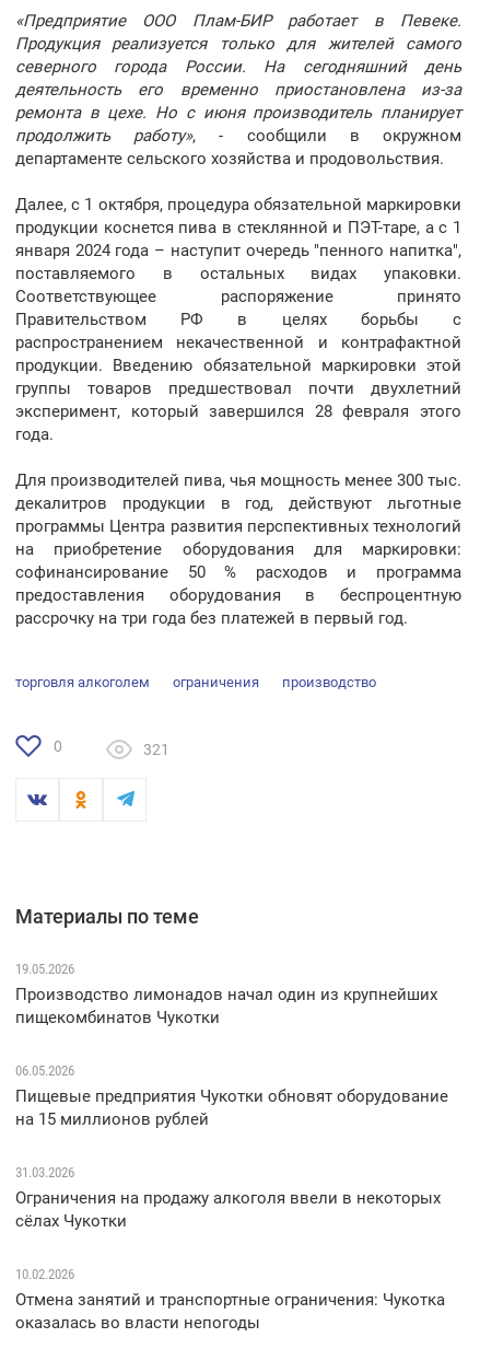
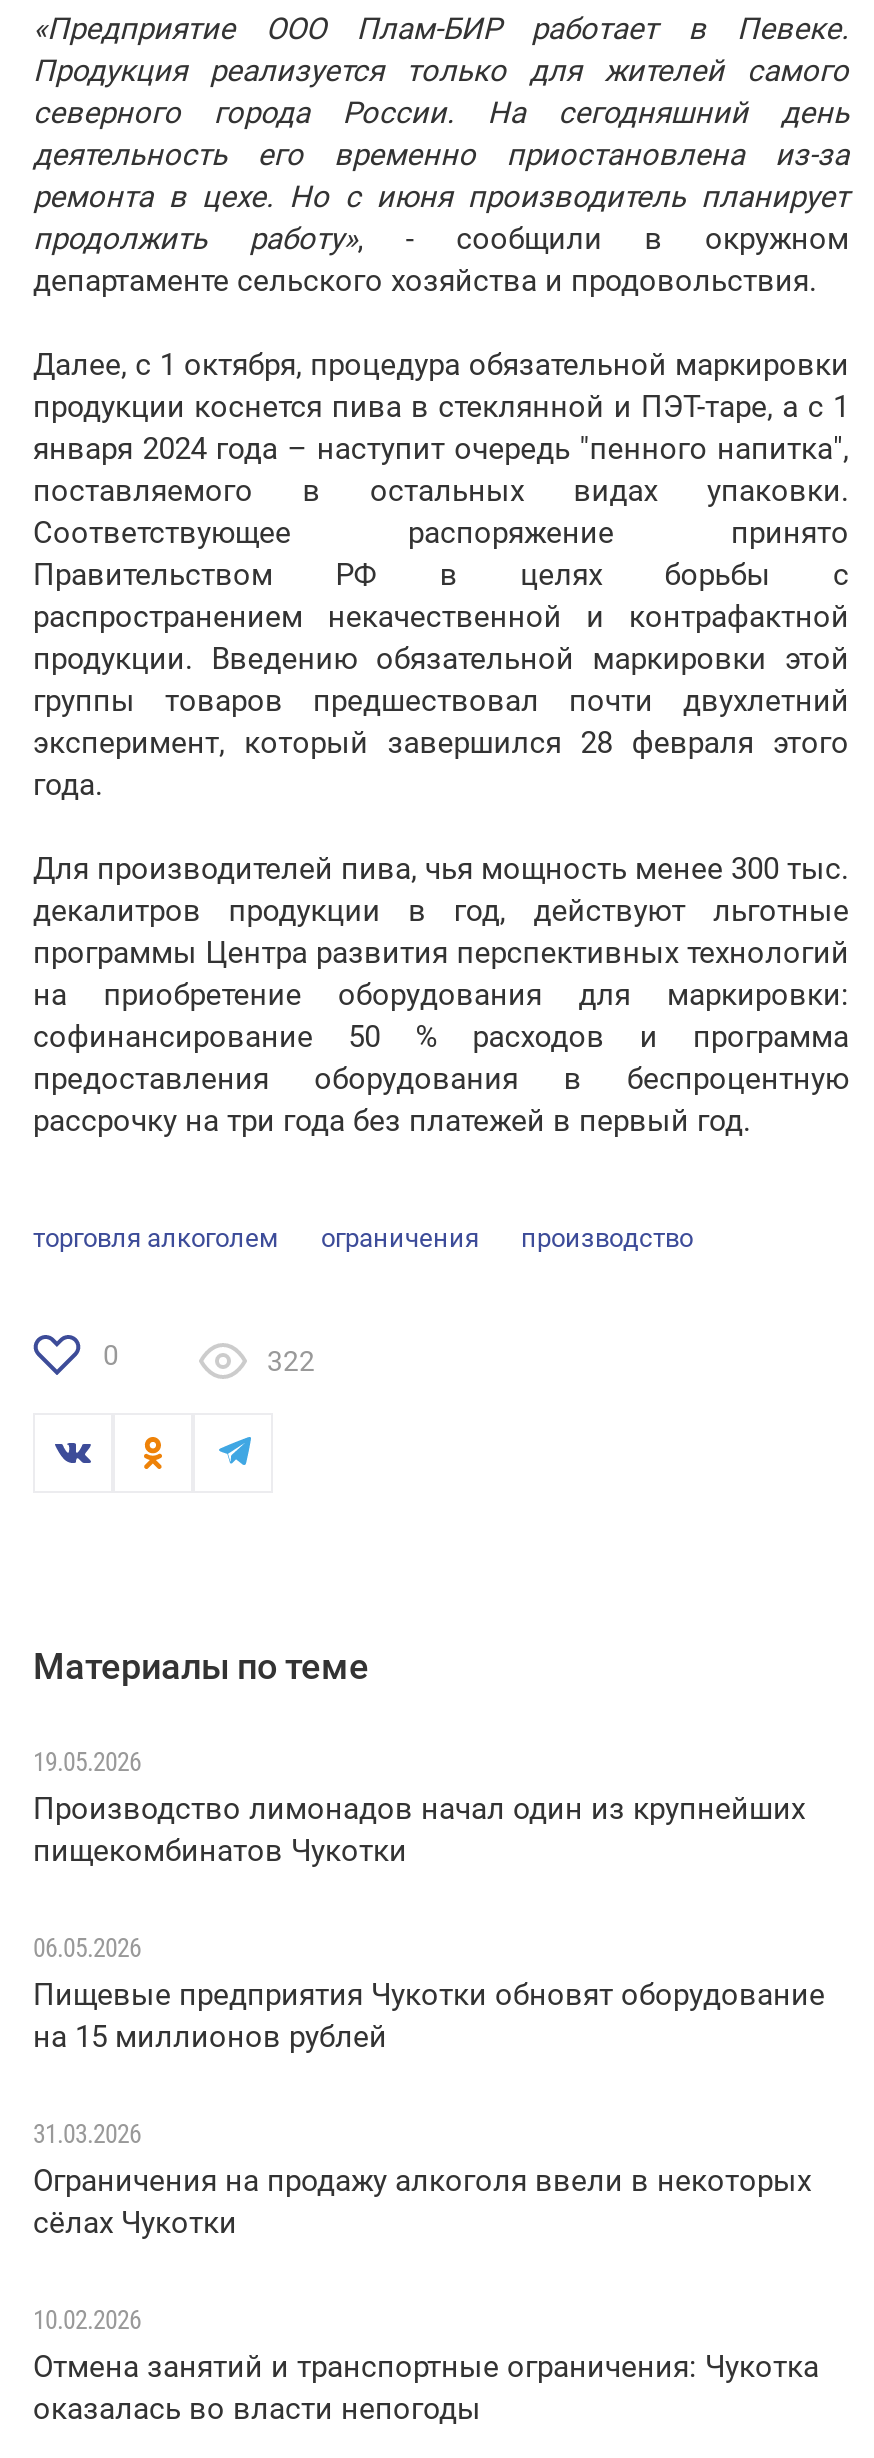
- 321
+ 322
